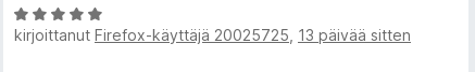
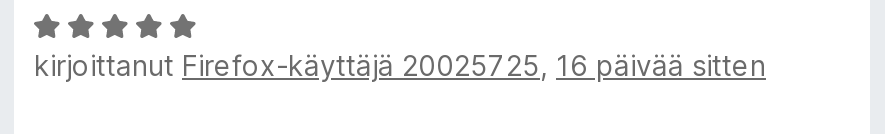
- kirjoittanut Firefox-käyttäjä 20025725, 13 päivää sitten
+ kirjoittanut Firefox-käyttäjä 20025725, 16 päivää sitten
